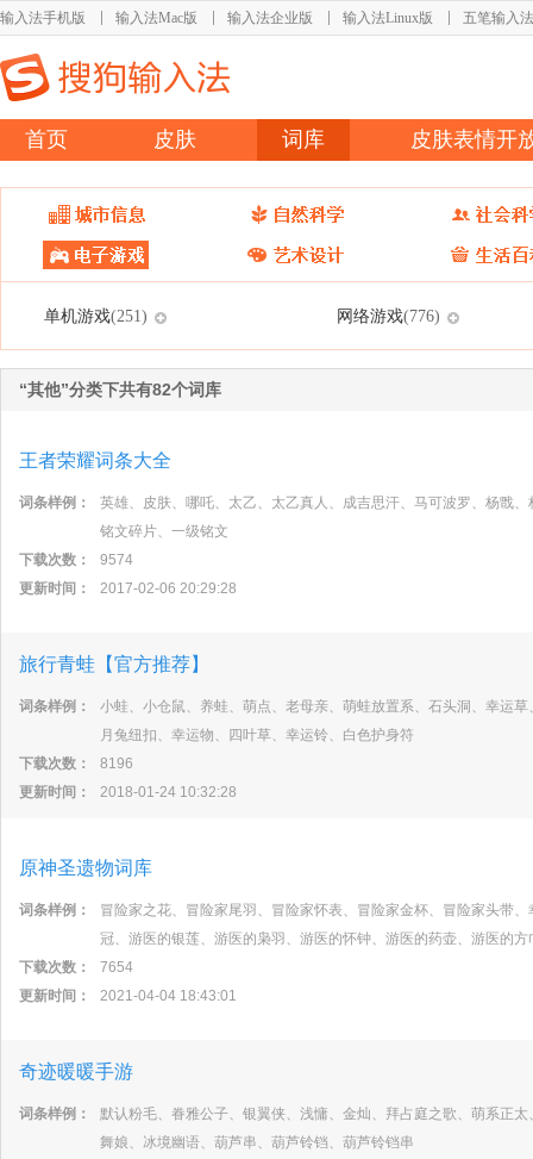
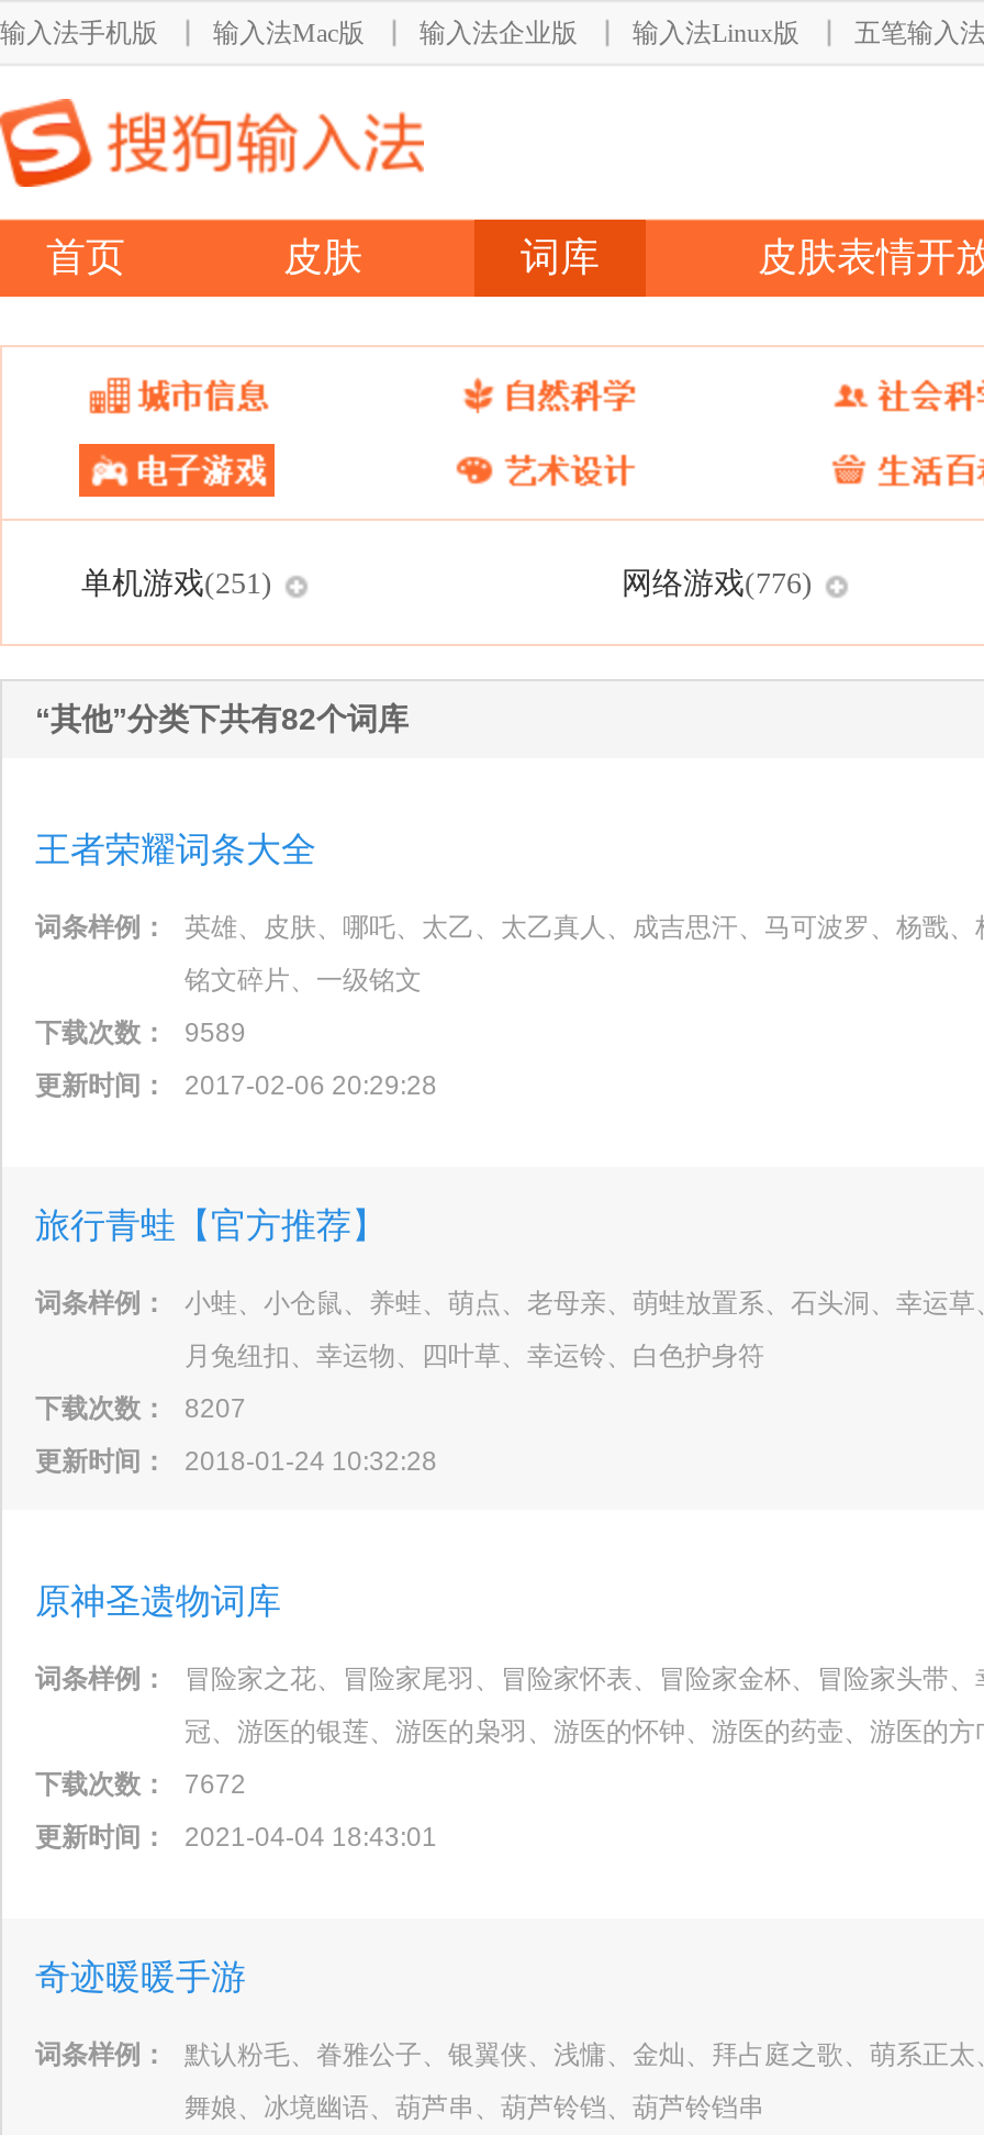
- 下载次数： 9574
+ 下载次数： 9589

- 下载次数： 8196
+ 下载次数： 8207

- 下载次数： 7654
+ 下载次数： 7672
